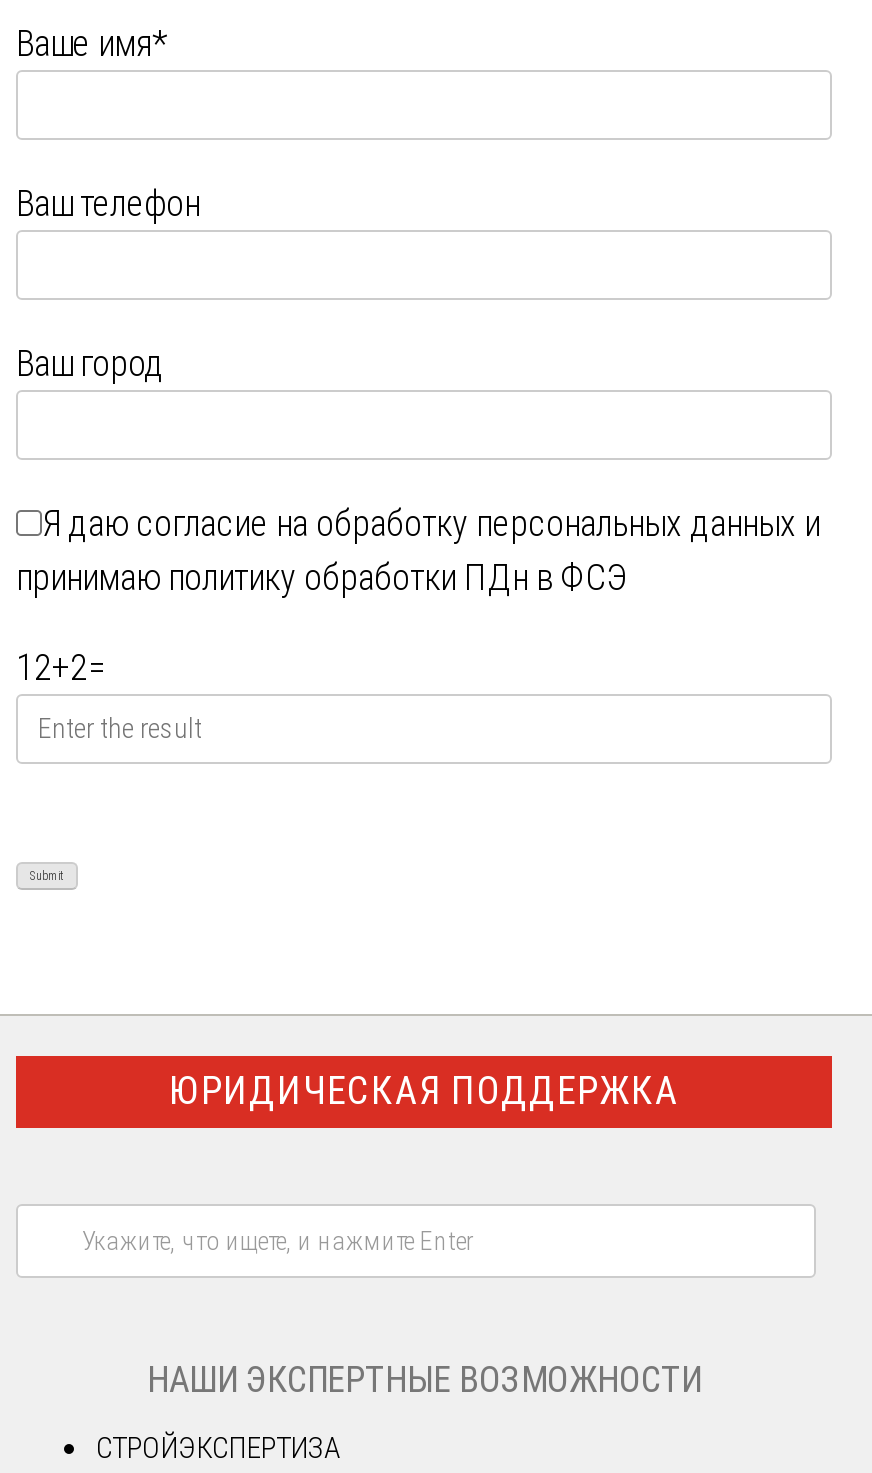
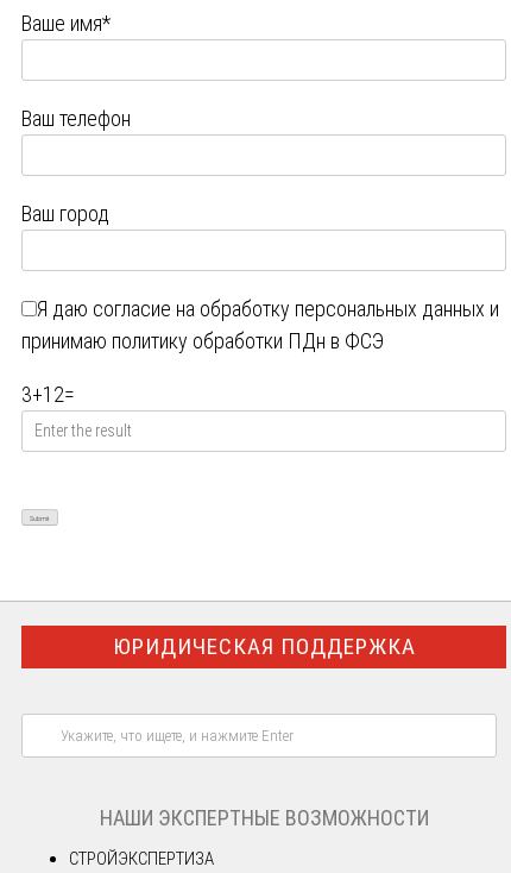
- 12+2=
+ 3+12=
